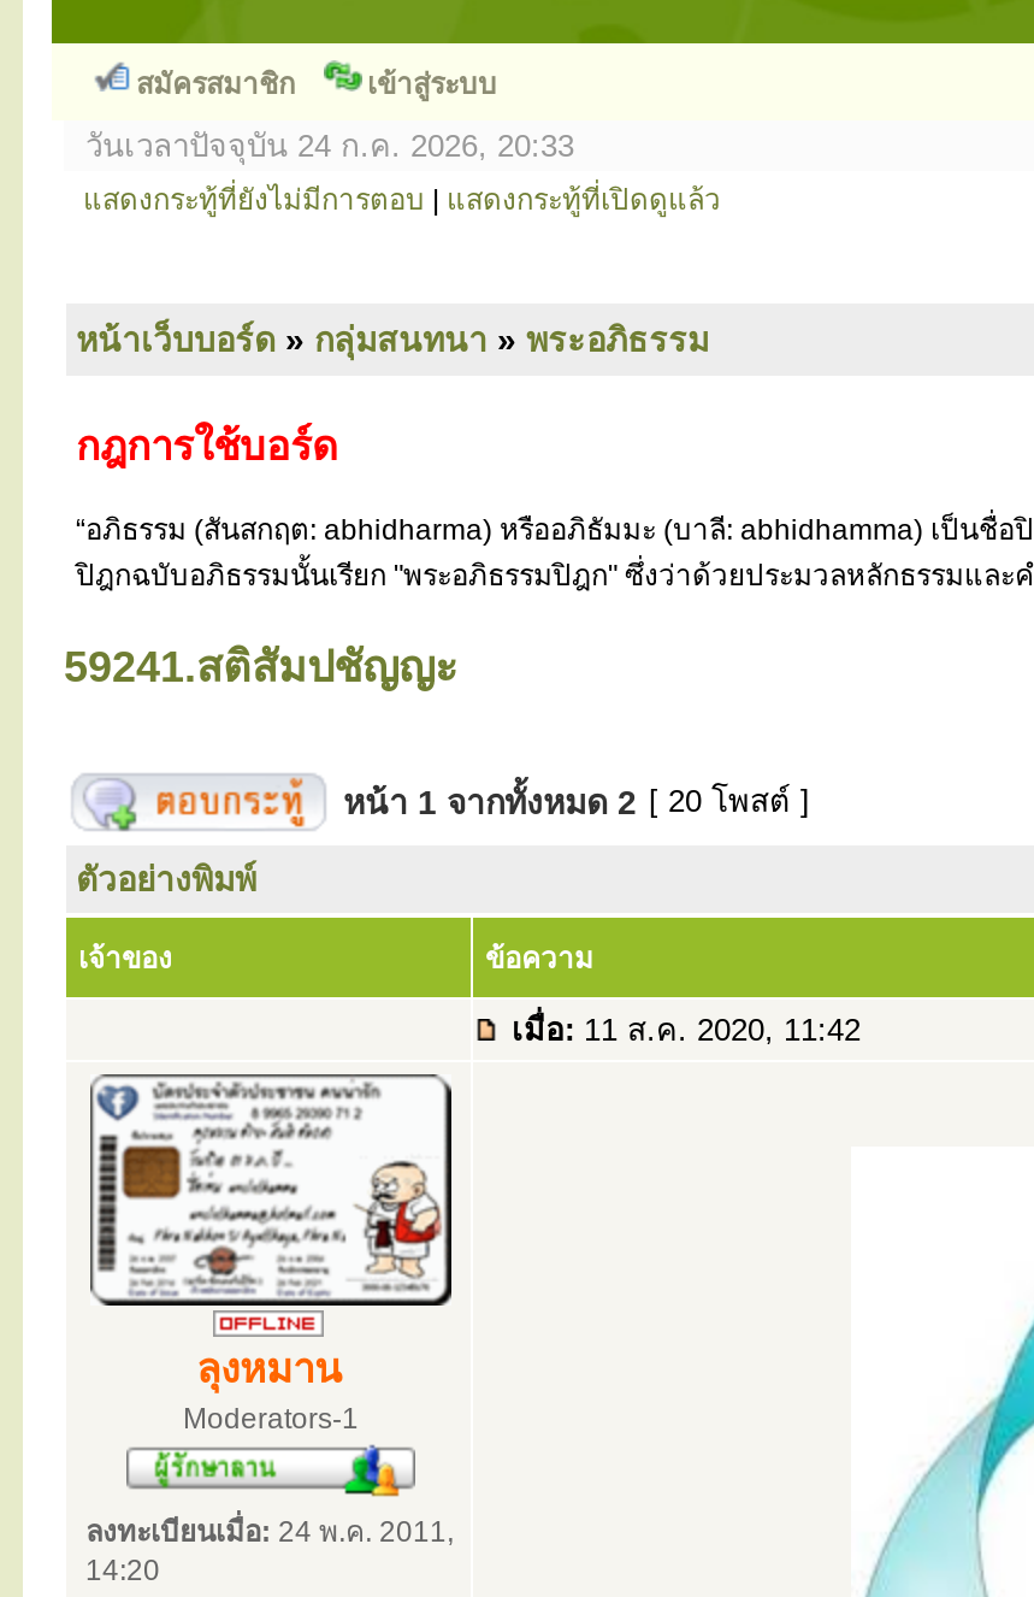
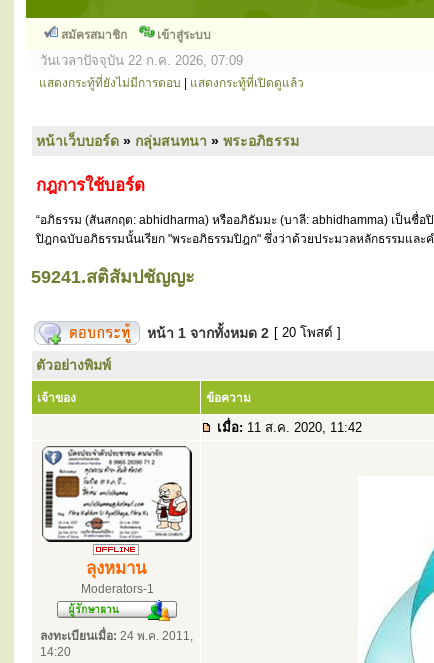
- วันเวลาปัจจุบัน 24 ก.ค. 2026, 20:33
+ วันเวลาปัจจุบัน 22 ก.ค. 2026, 07:09
